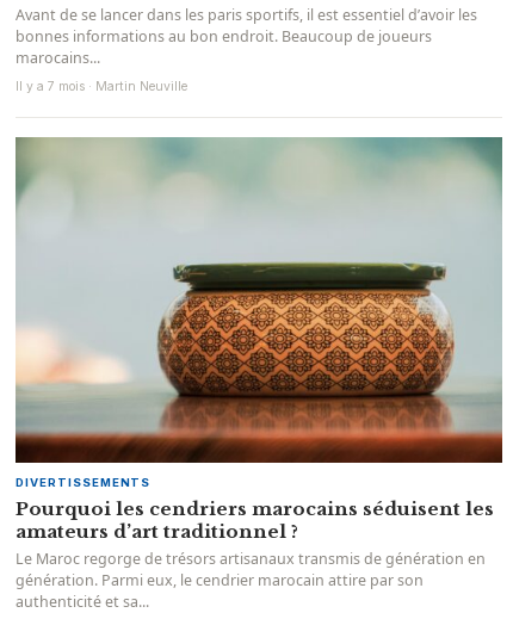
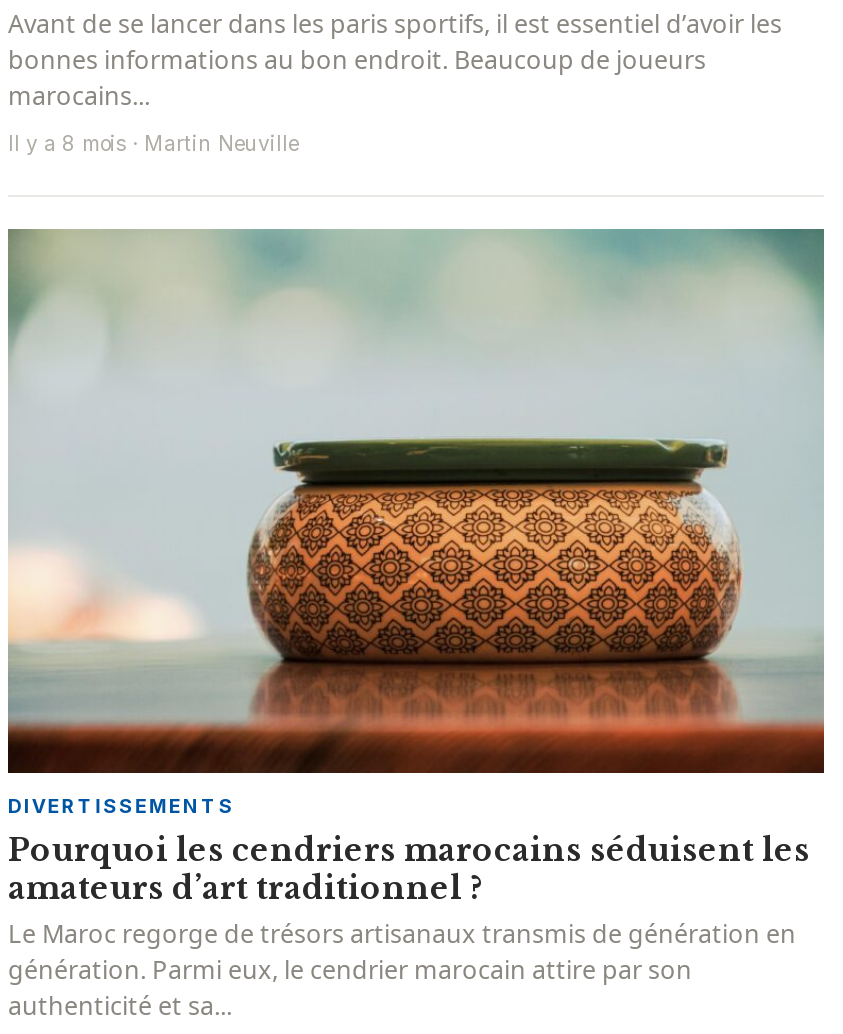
- Il y a 7 mois · Martin Neuville
+ Il y a 8 mois · Martin Neuville
